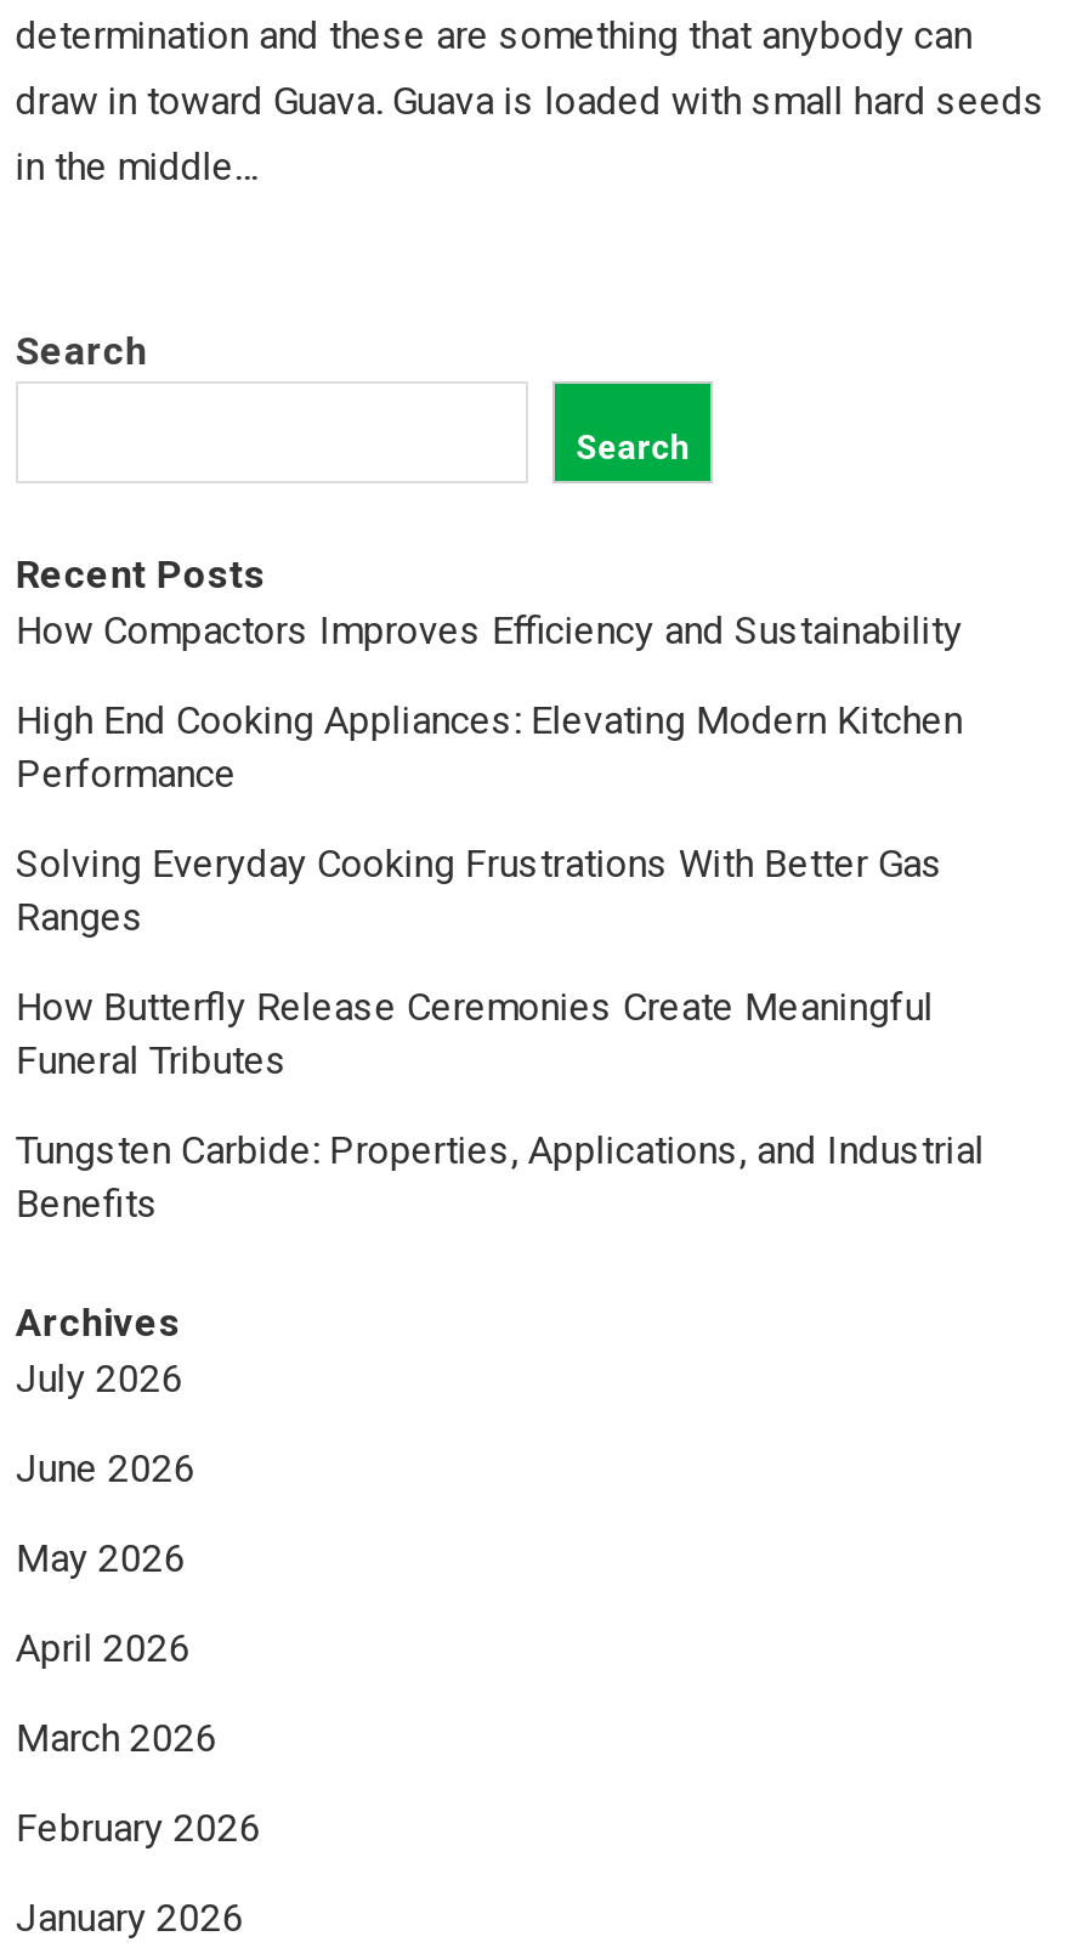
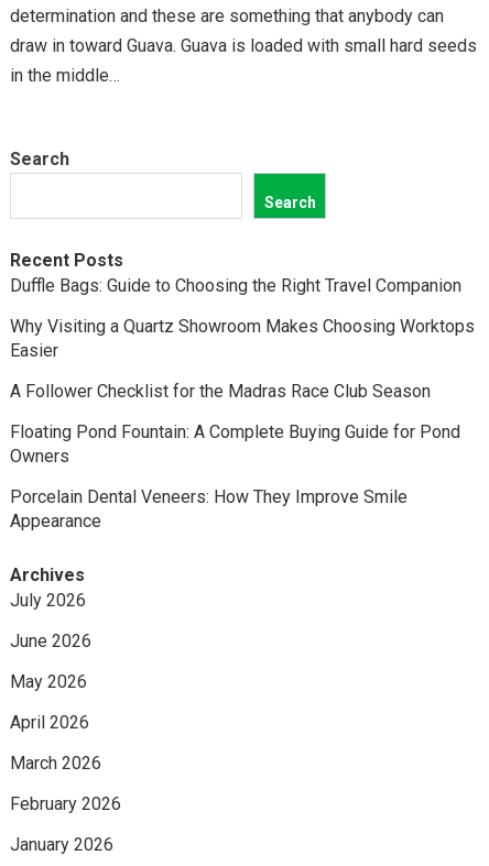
- How Compactors Improves Efficiency and Sustainability
+ Duffle Bags: Guide to Choosing the Right Travel Companion

- High End Cooking Appliances: Elevating Modern Kitchen
- Performance
+ Why Visiting a Quartz Showroom Makes Choosing Worktops
+ Easier

- Solving Everyday Cooking Frustrations With Better Gas
- Ranges
+ A Follower Checklist for the Madras Race Club Season

- How Butterfly Release Ceremonies Create Meaningful
- Funeral Tributes
+ Floating Pond Fountain: A Complete Buying Guide for Pond
+ Owners

- Tungsten Carbide: Properties, Applications, and Industrial
- Benefits
+ Porcelain Dental Veneers: How They Improve Smile
+ Appearance
